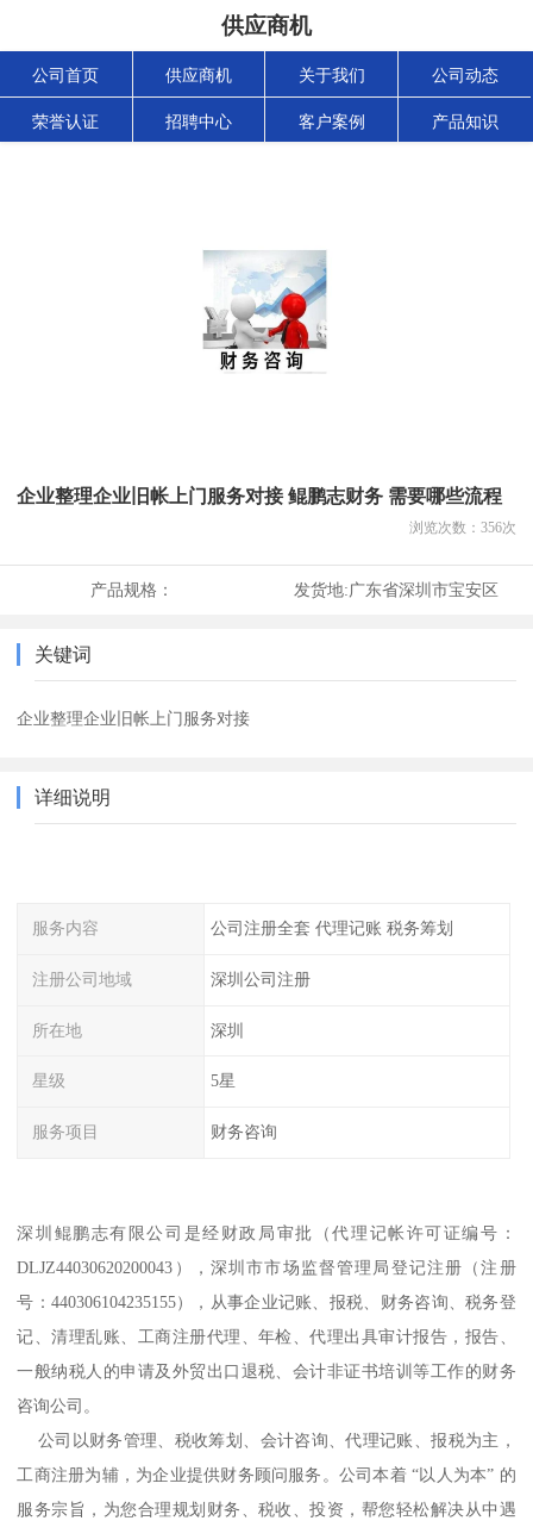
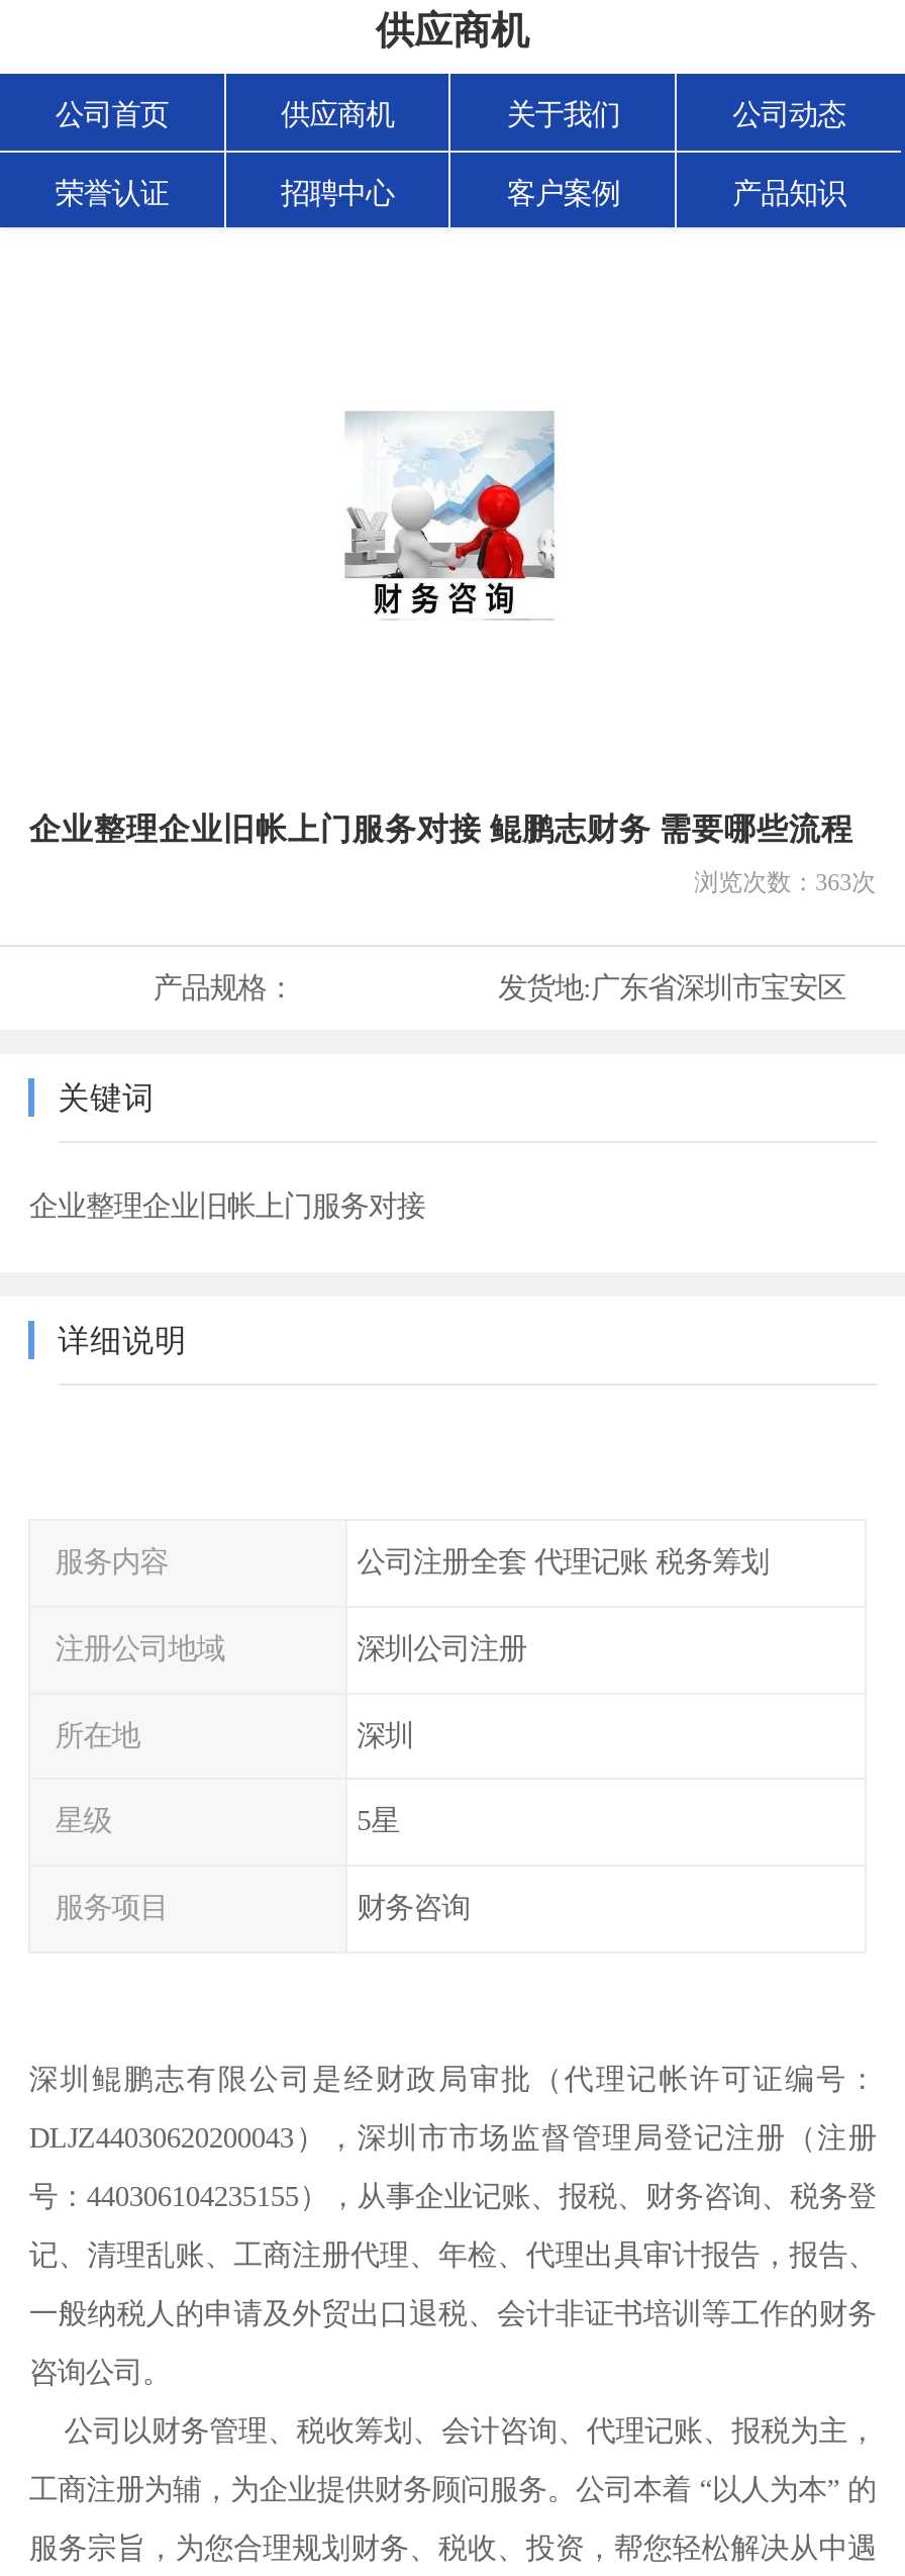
- 浏览次数：356次
+ 浏览次数：363次
